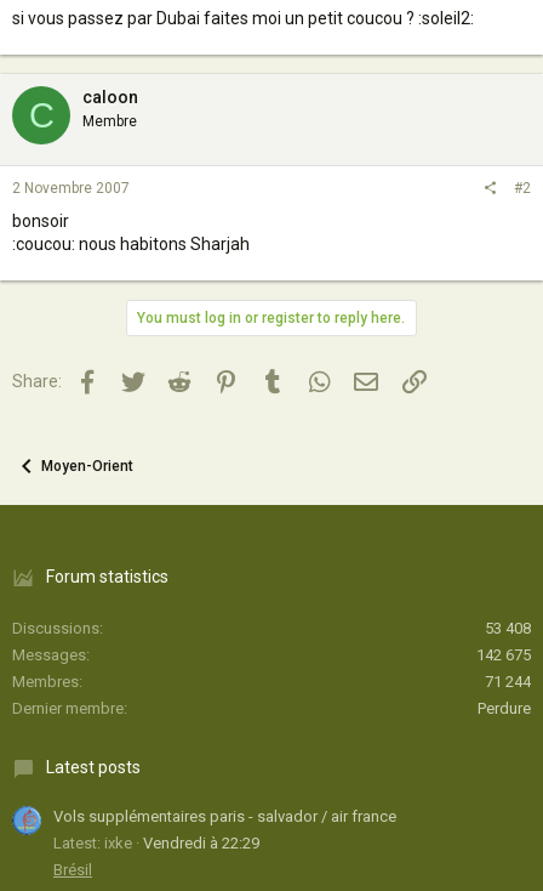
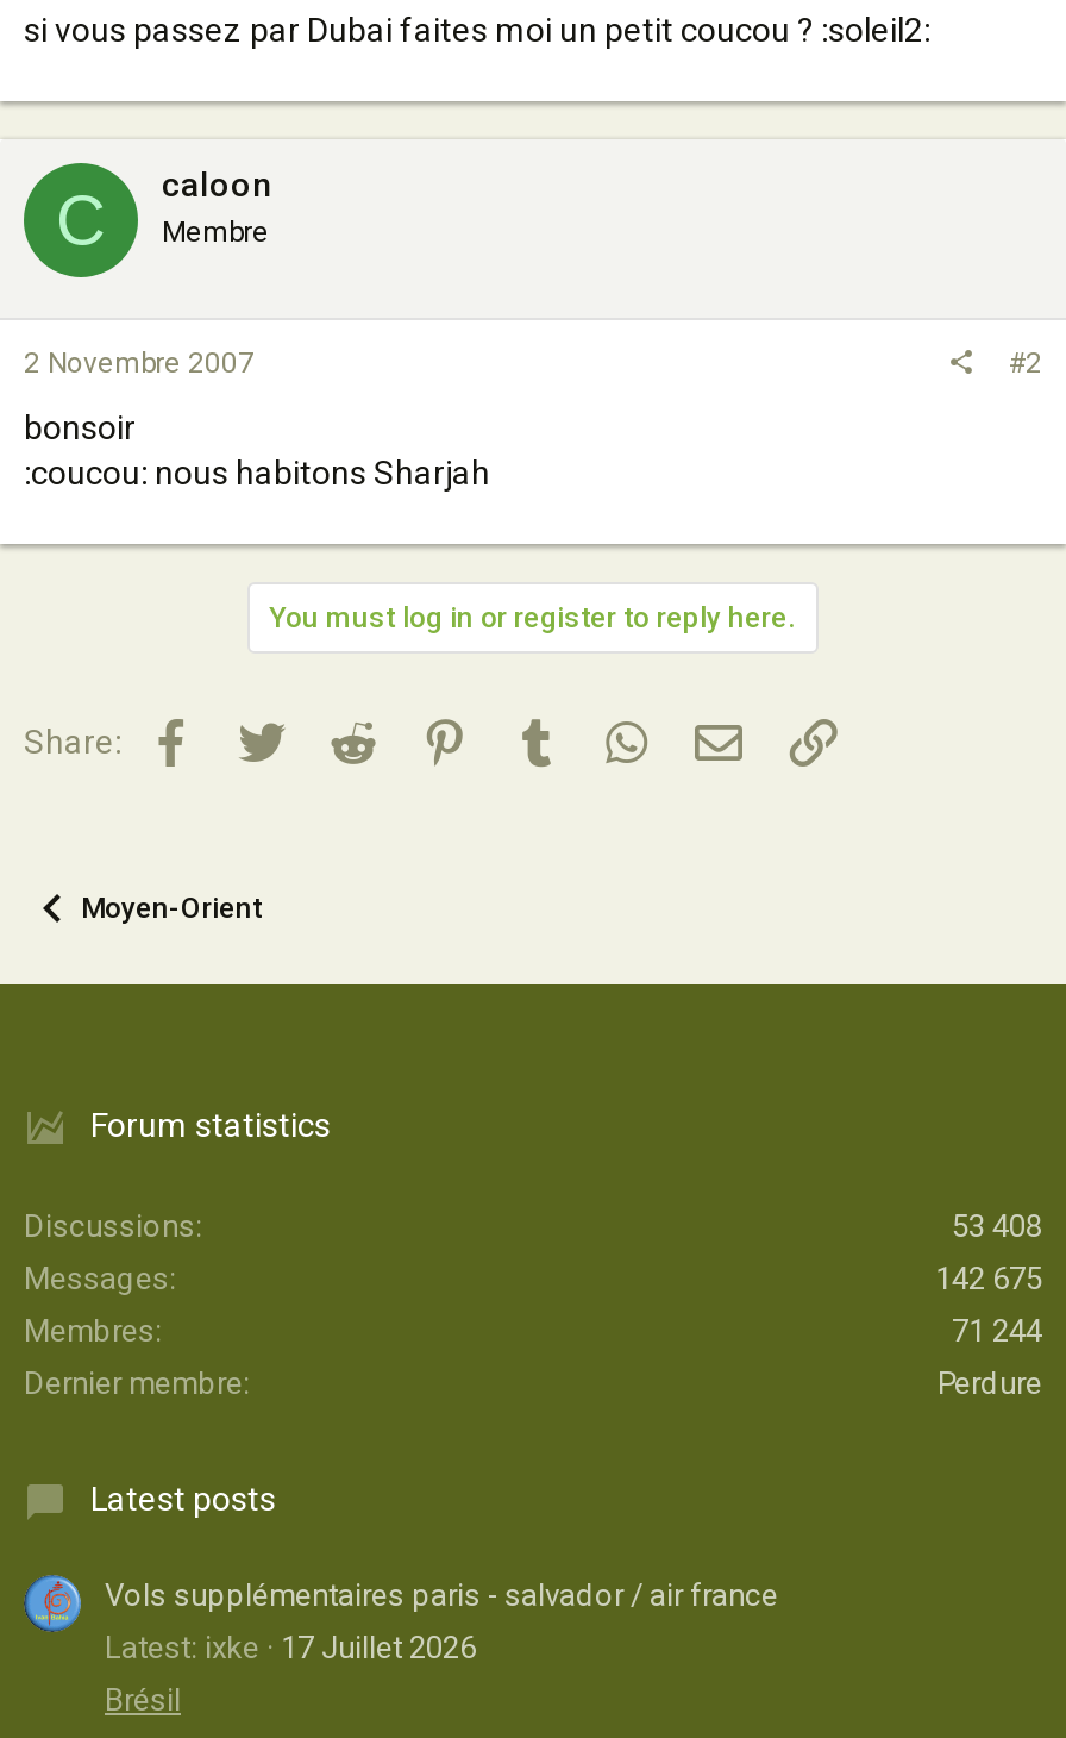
- Latest: ixke Vendredi à 22:29
+ Latest: ixke 17 Juillet 2026
